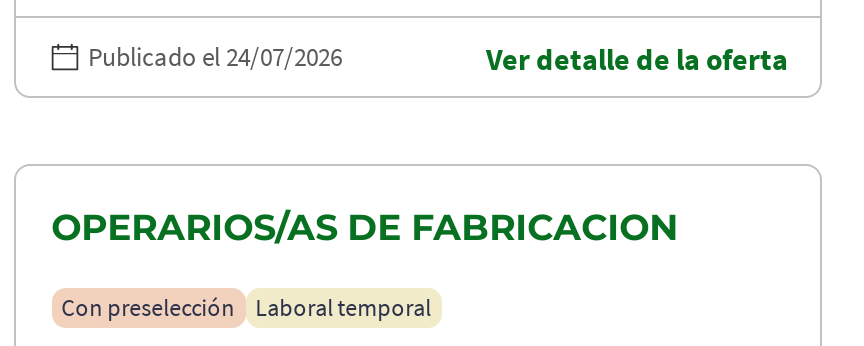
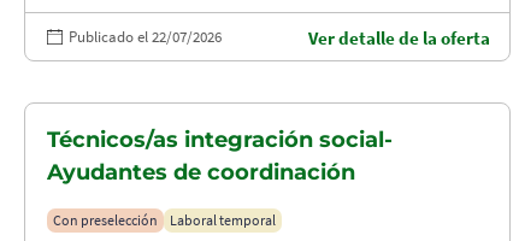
- Publicado el 24/07/2026
+ Publicado el 22/07/2026

- OPERARIOS/AS DE FABRICACION
+ Técnicos/as integración social-
+ Ayudantes de coordinación
